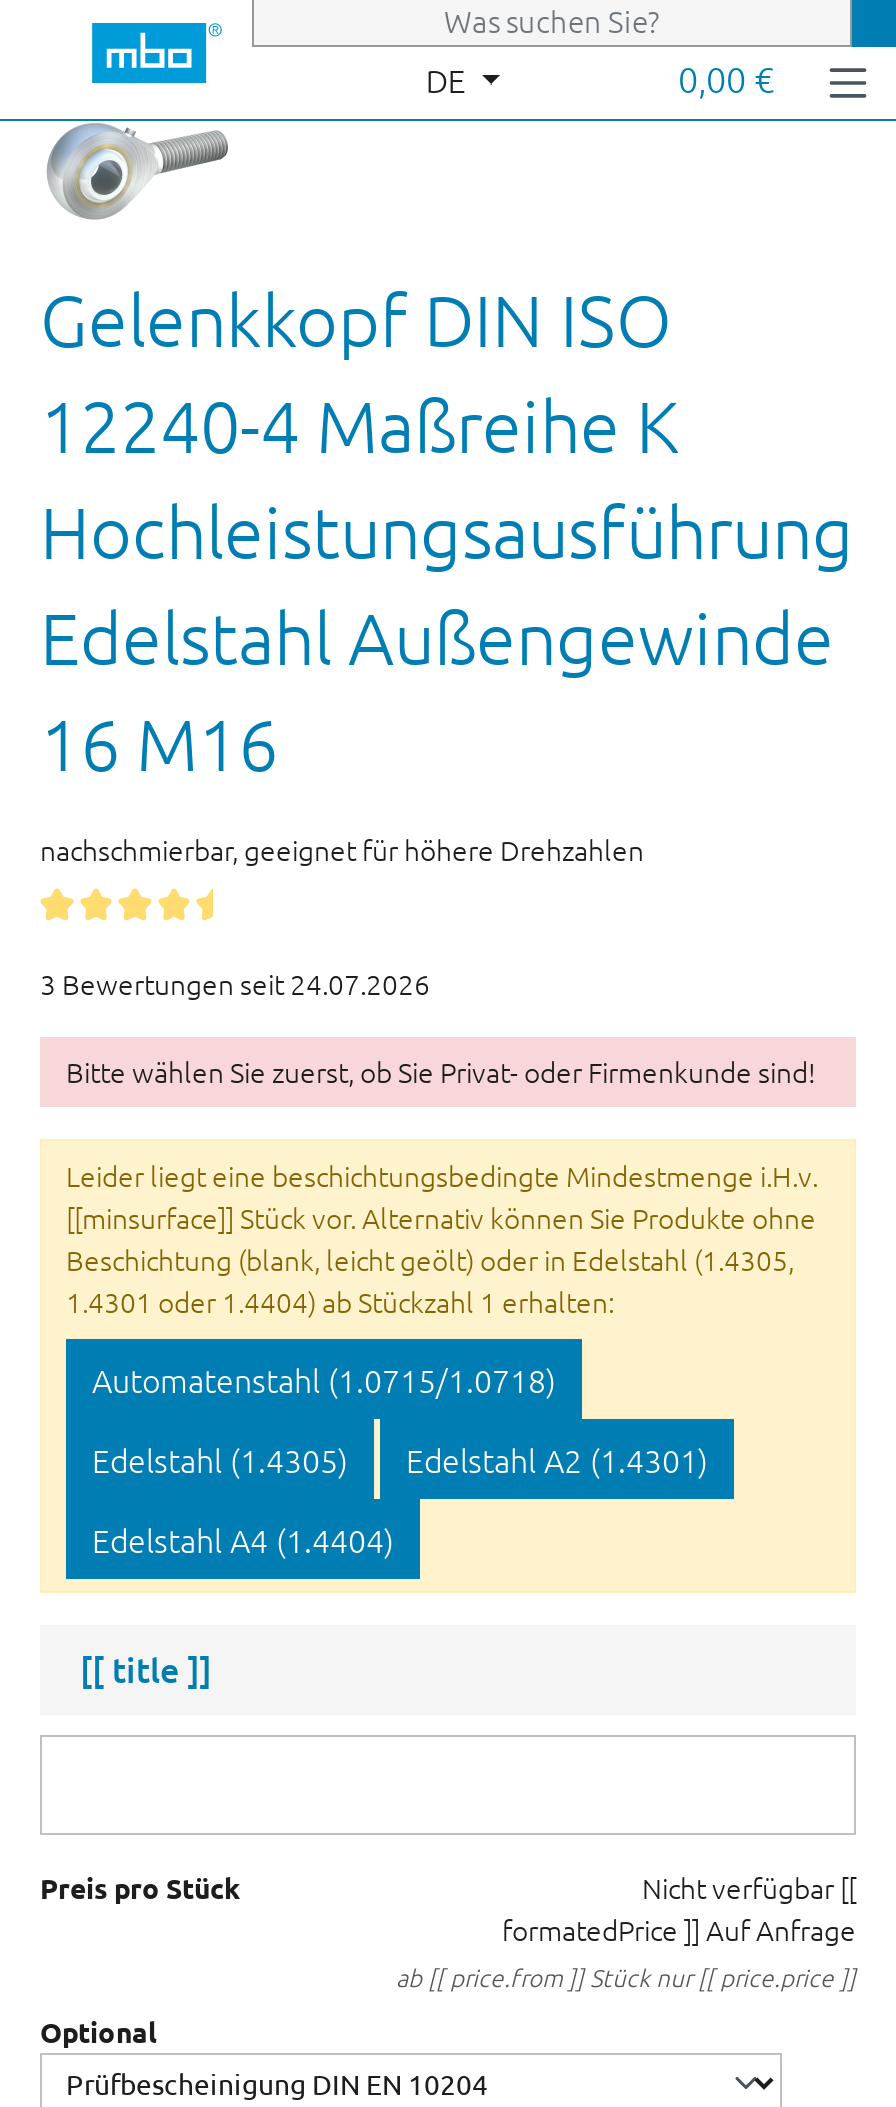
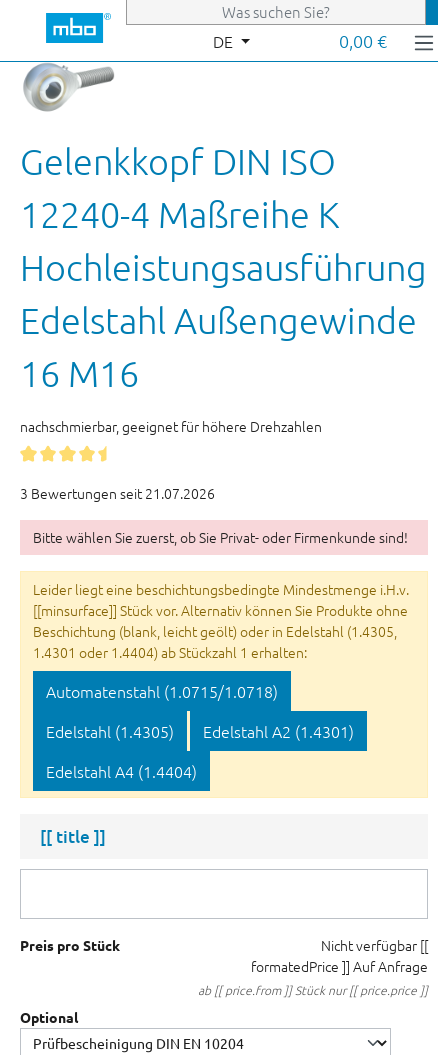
- 3 Bewertungen seit 24.07.2026
+ 3 Bewertungen seit 21.07.2026
